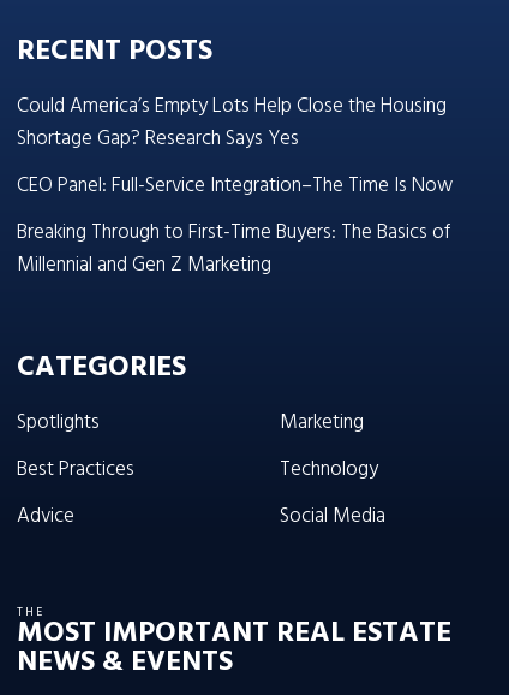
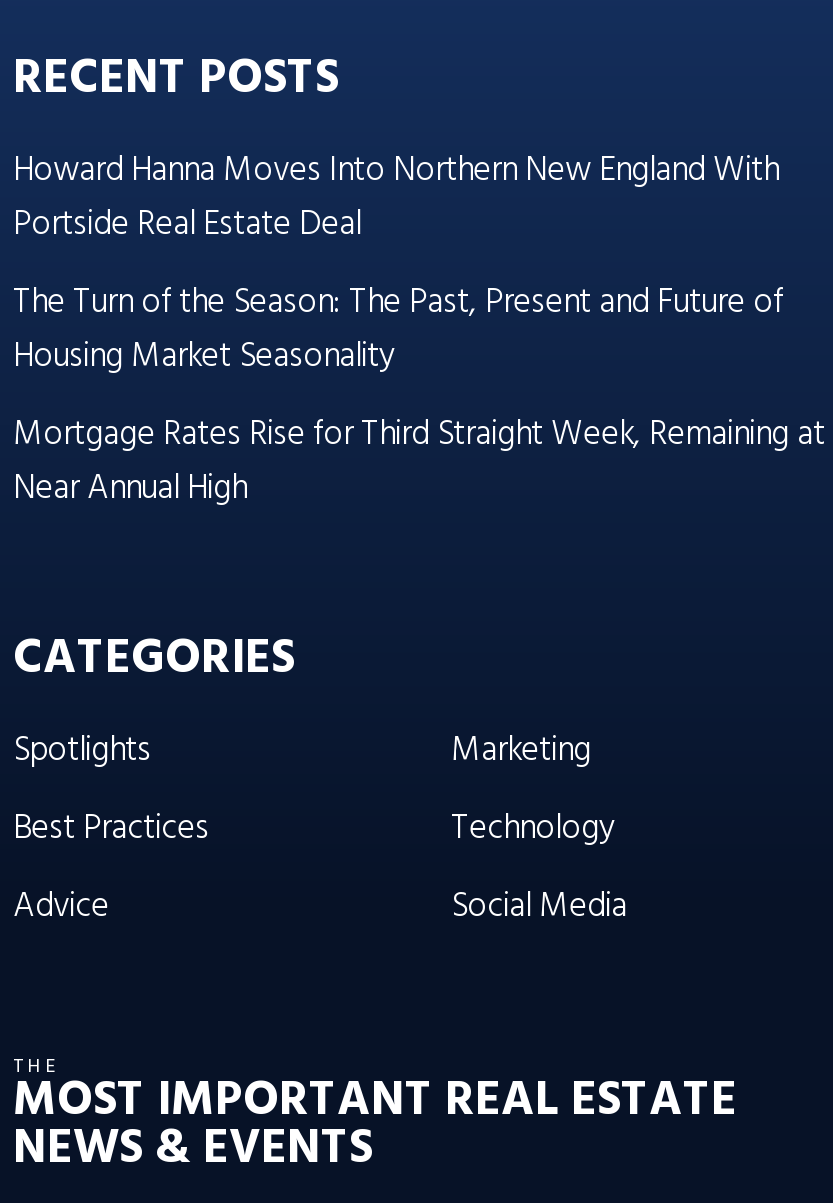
- Could America’s Empty Lots Help Close the Housing
- Shortage Gap? Research Says Yes
- CEO Panel: Full-Service Integration–The Time Is Now
- Breaking Through to First-Time Buyers: The Basics of
- Millennial and Gen Z Marketing
+ Howard Hanna Moves Into Northern New England With
+ Portside Real Estate Deal
+ The Turn of the Season: The Past, Present and Future of
+ Housing Market Seasonality
+ Mortgage Rates Rise for Third Straight Week, Remaining at
+ Near Annual High
